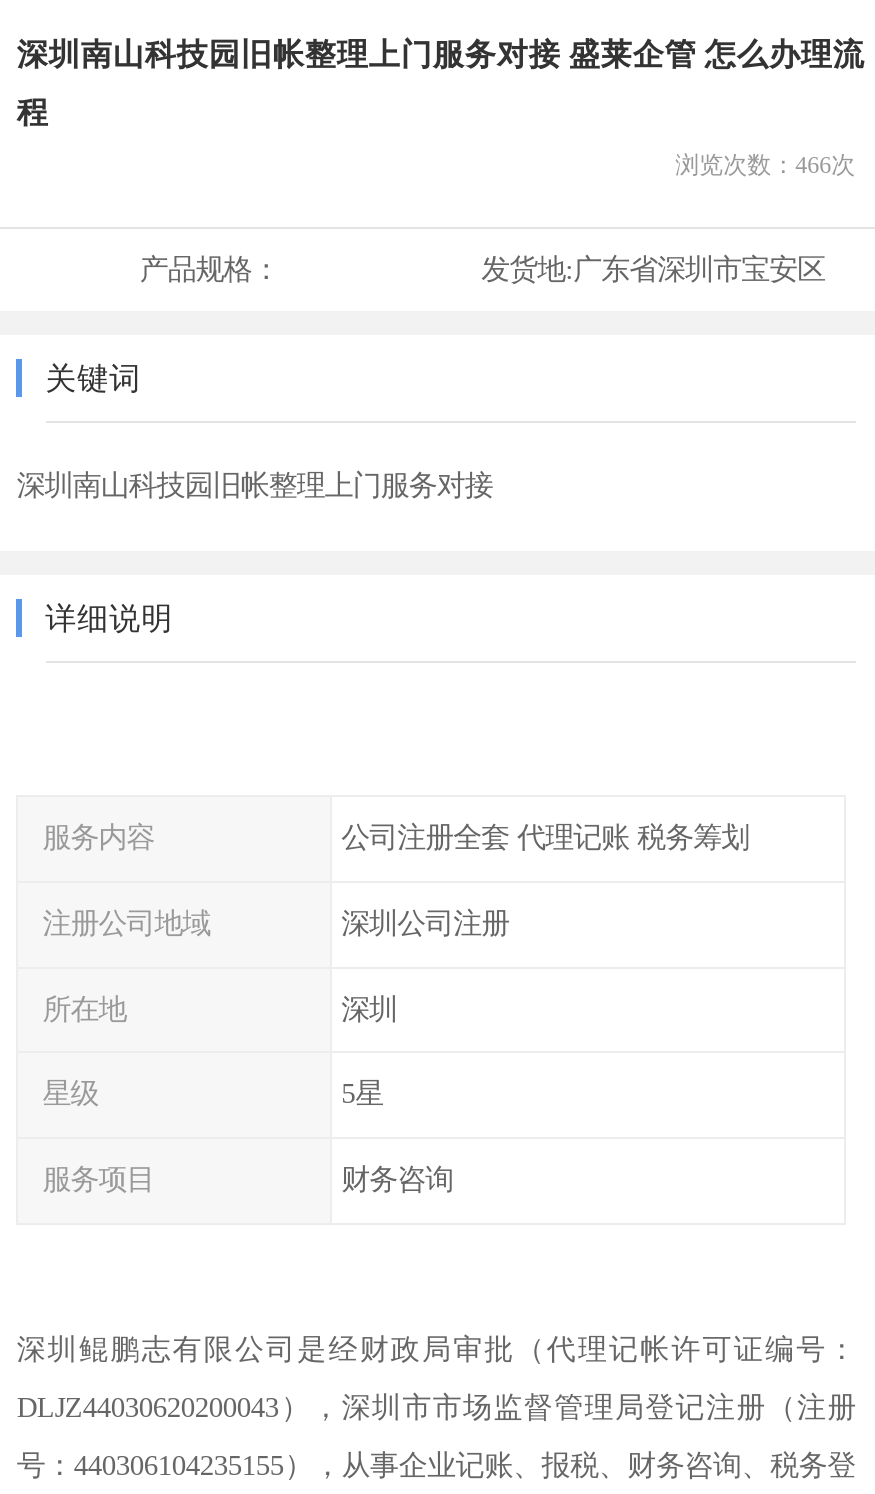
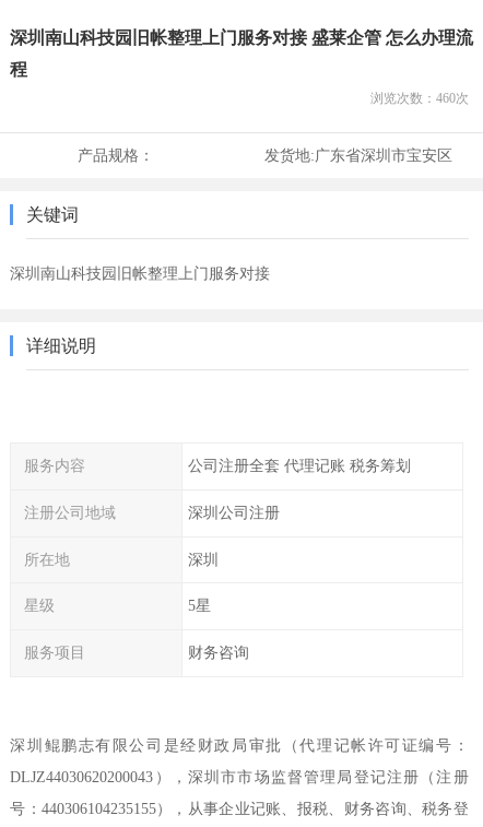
- 浏览次数：466次
+ 浏览次数：460次
